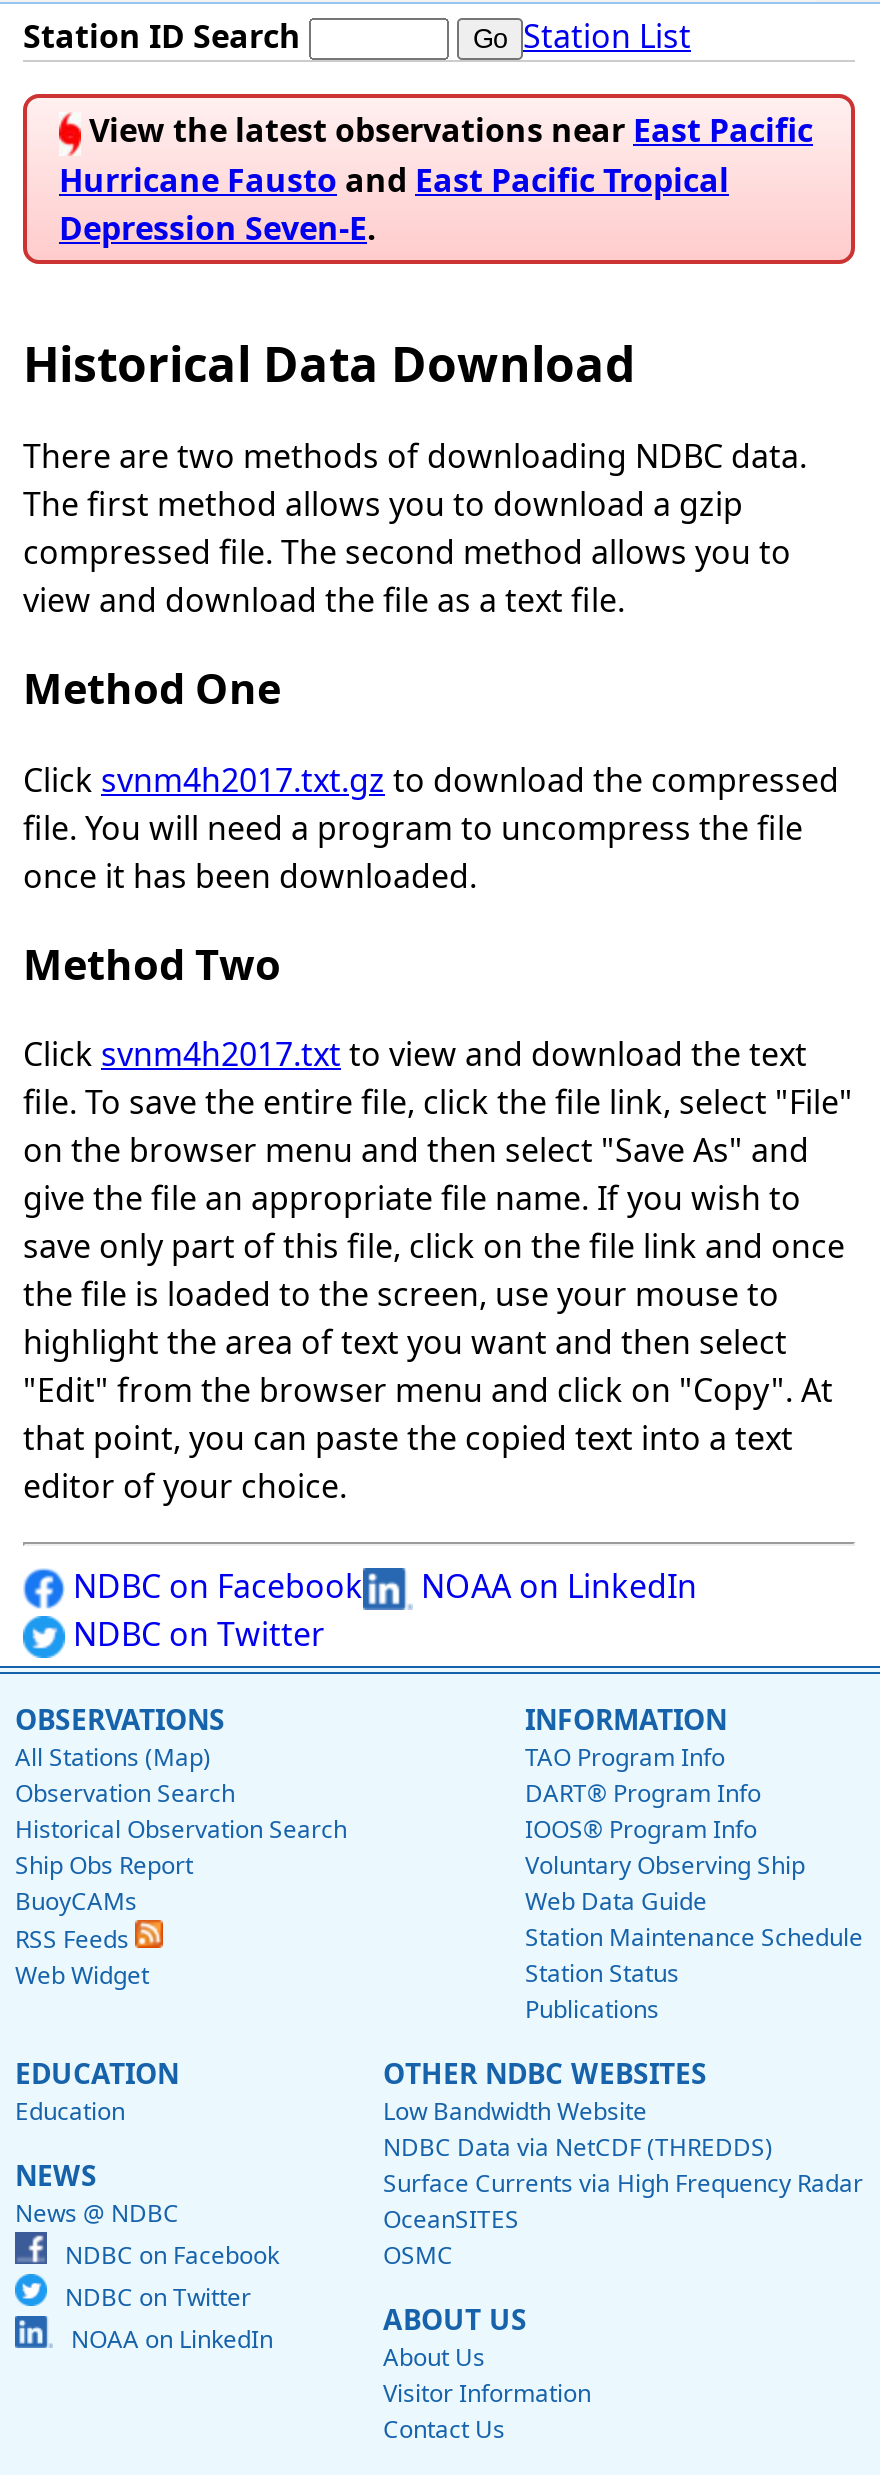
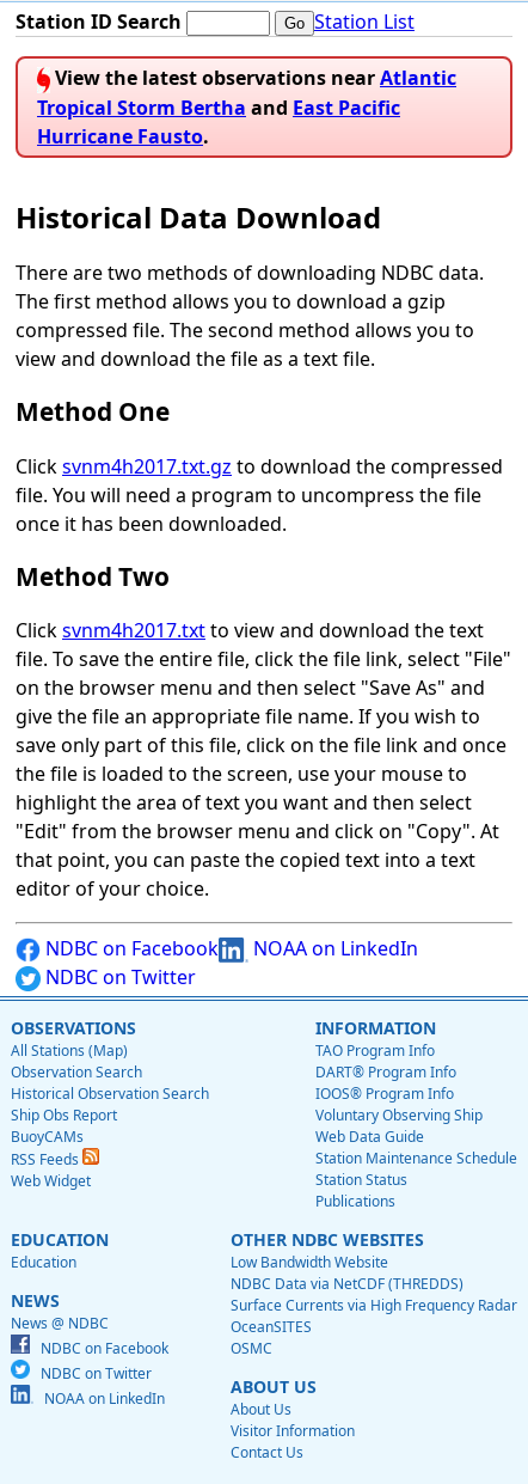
- View the latest observations near East Pacific
- Hurricane Fausto and East Pacific Tropical
- Depression Seven-E.
+ View the latest observations near Atlantic
+ Tropical Storm Bertha and East Pacific
+ Hurricane Fausto.
